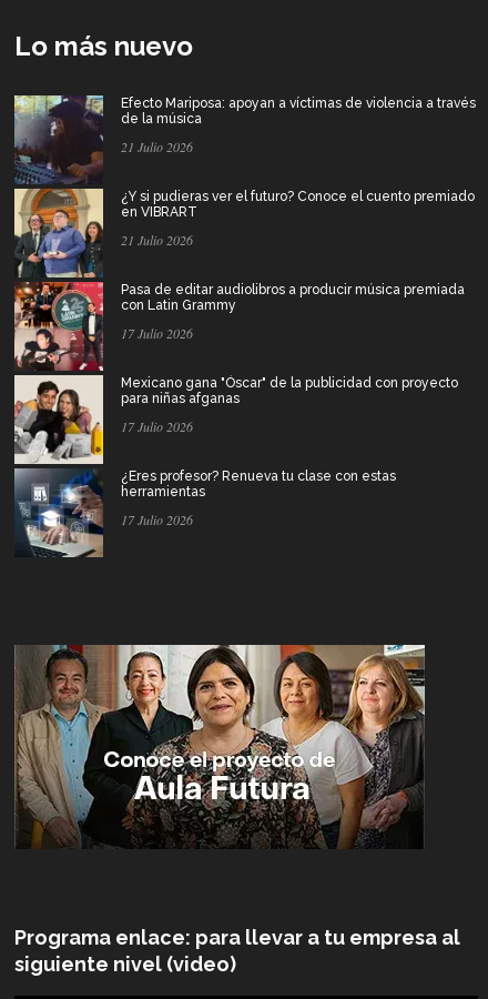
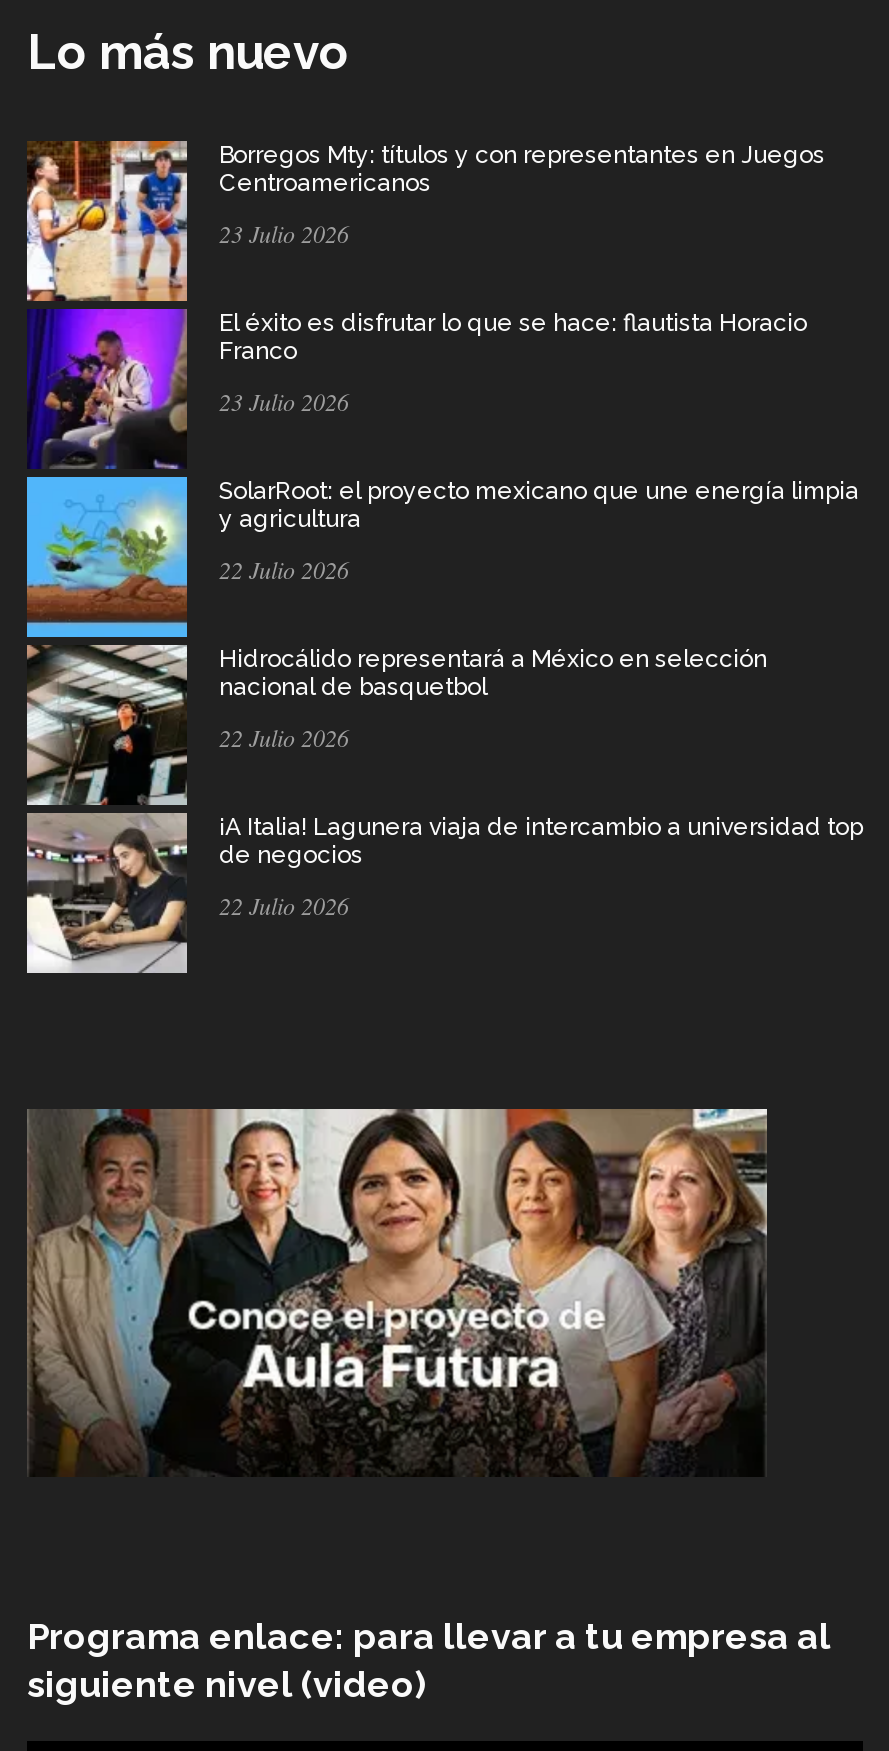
- [image]
- Efecto Mariposa: apoyan a víctimas de violencia a través
- de la música
+ [image]
+ Borregos Mty: títulos y con representantes en Juegos
+ Centroamericanos

- 21 Julio 2026
+ 23 Julio 2026

- ¿Y si pudieras ver el futuro? Conoce el cuento premiado
- en VIBRART
+ El éxito es disfrutar lo que se hace: flautista Horacio
+ Franco

- 21 Julio 2026
+ 23 Julio 2026

- Pasa de editar audiolibros a producir música premiada
- con Latin Grammy
+ SolarRoot: el proyecto mexicano que une energía limpia
+ y agricultura

- 17 Julio 2026
+ 22 Julio 2026

- Mexicano gana "Óscar" de la publicidad con proyecto
- para niñas afganas
+ Hidrocálido representará a México en selección
+ nacional de basquetbol

- 17 Julio 2026
+ 22 Julio 2026

- ¿Eres profesor? Renueva tu clase con estas
- herramientas
+ ¡A Italia! Lagunera viaja de intercambio a universidad top
+ de negocios

- 17 Julio 2026
+ 22 Julio 2026
